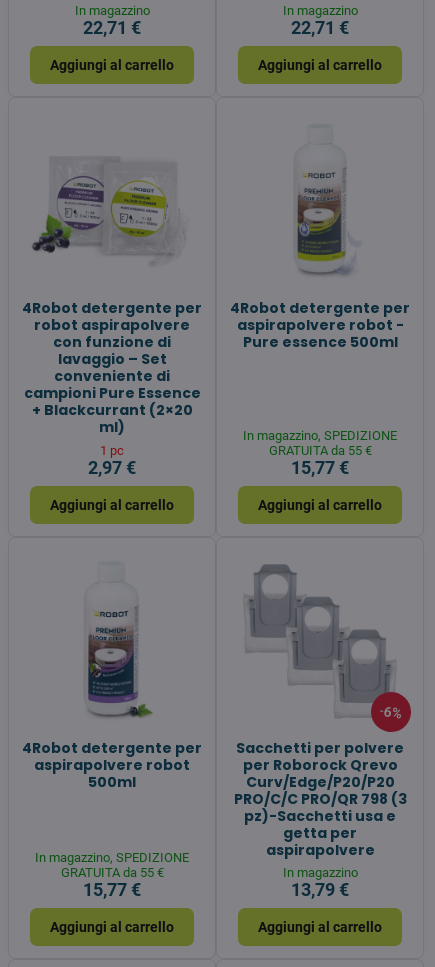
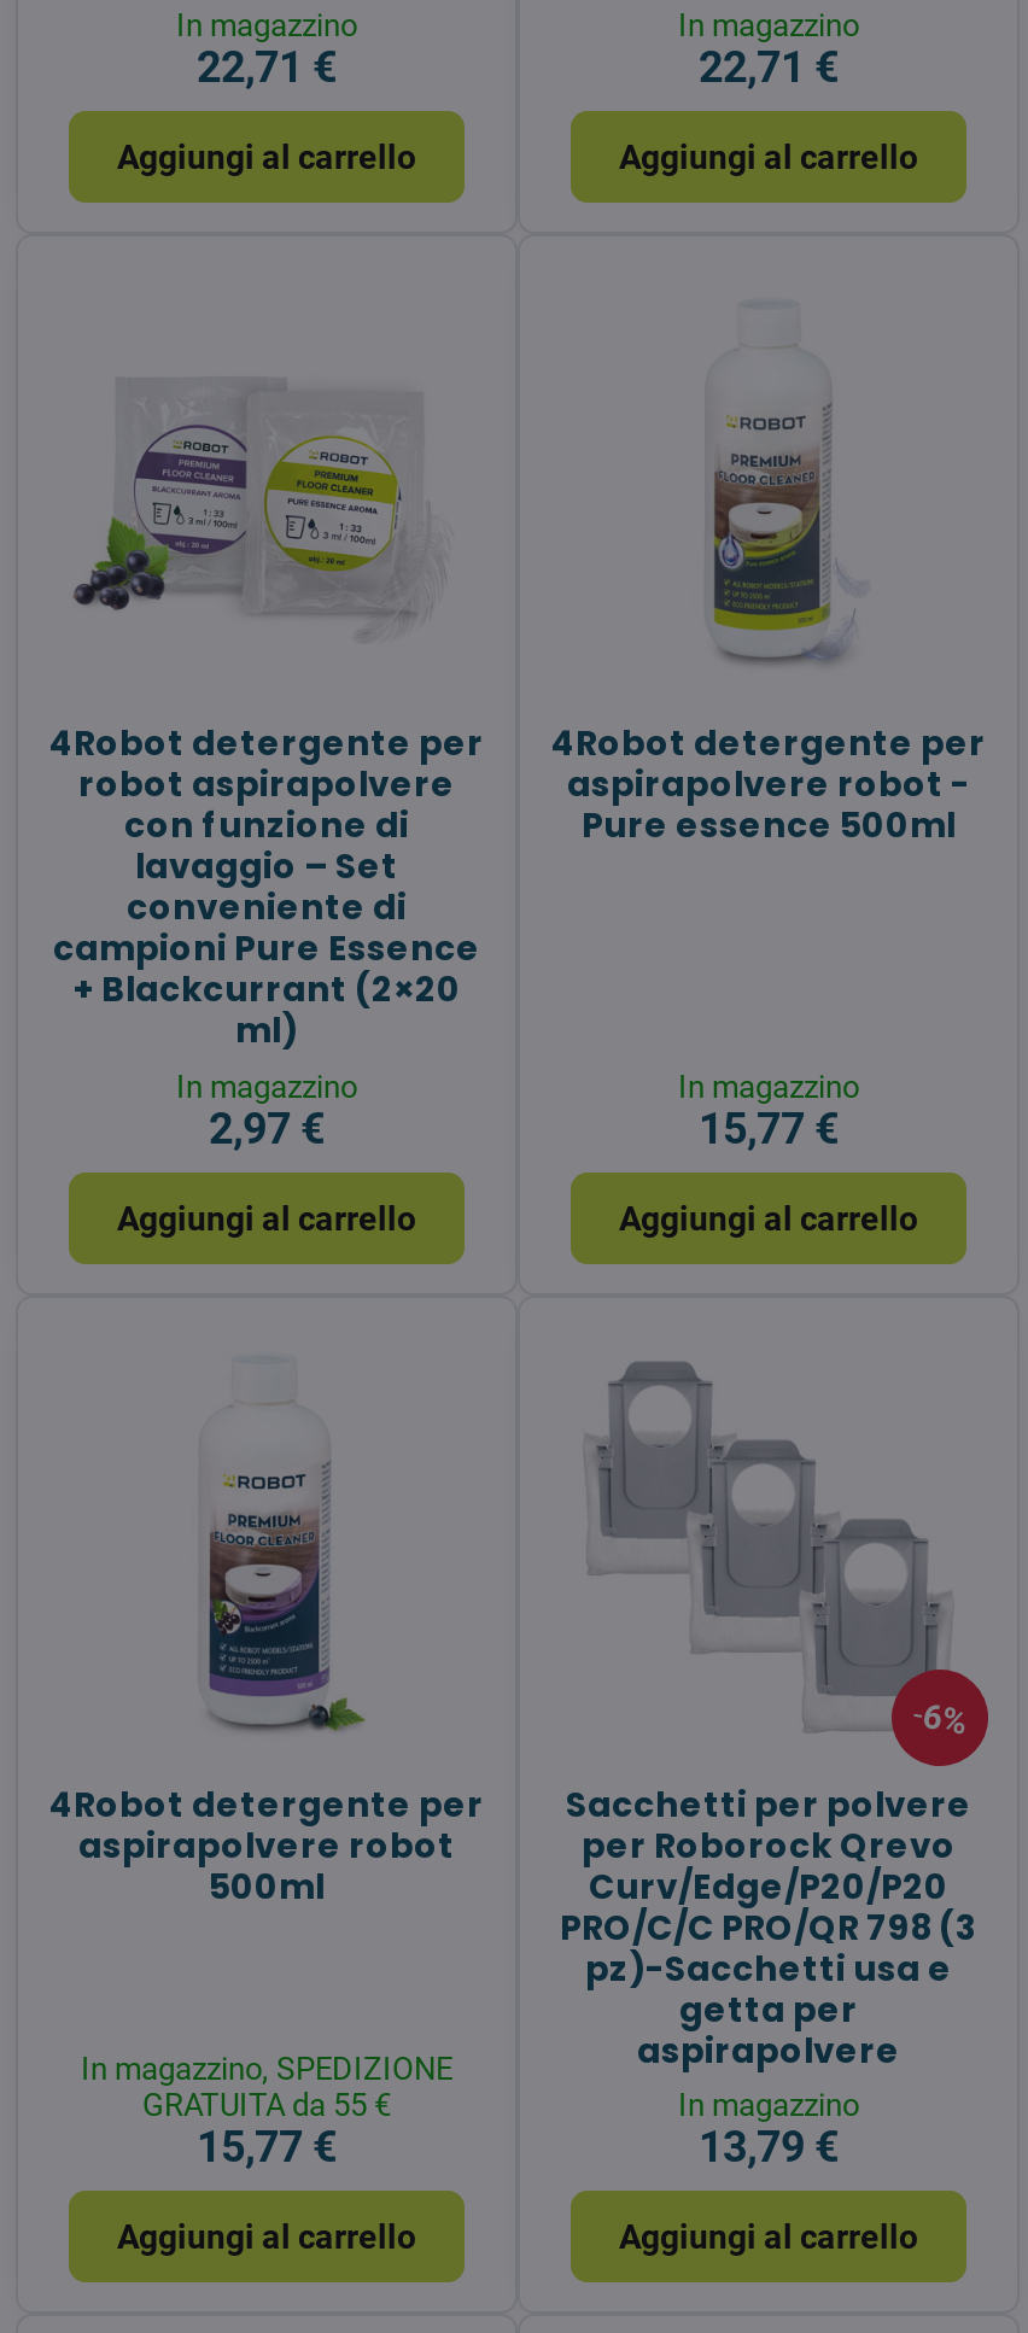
- In magazzino, SPEDIZIONE
- GRATUITA da 55 €
+ In magazzino

- 1 pc
+ In magazzino
